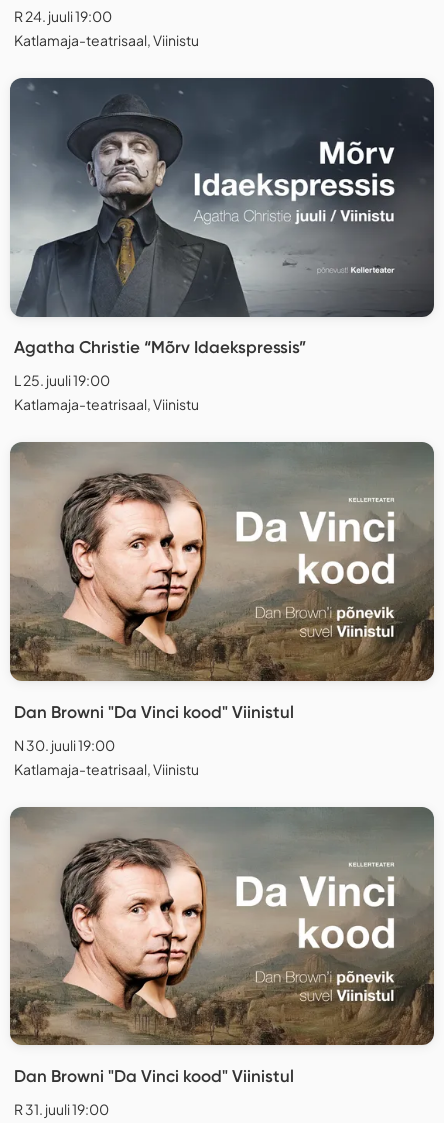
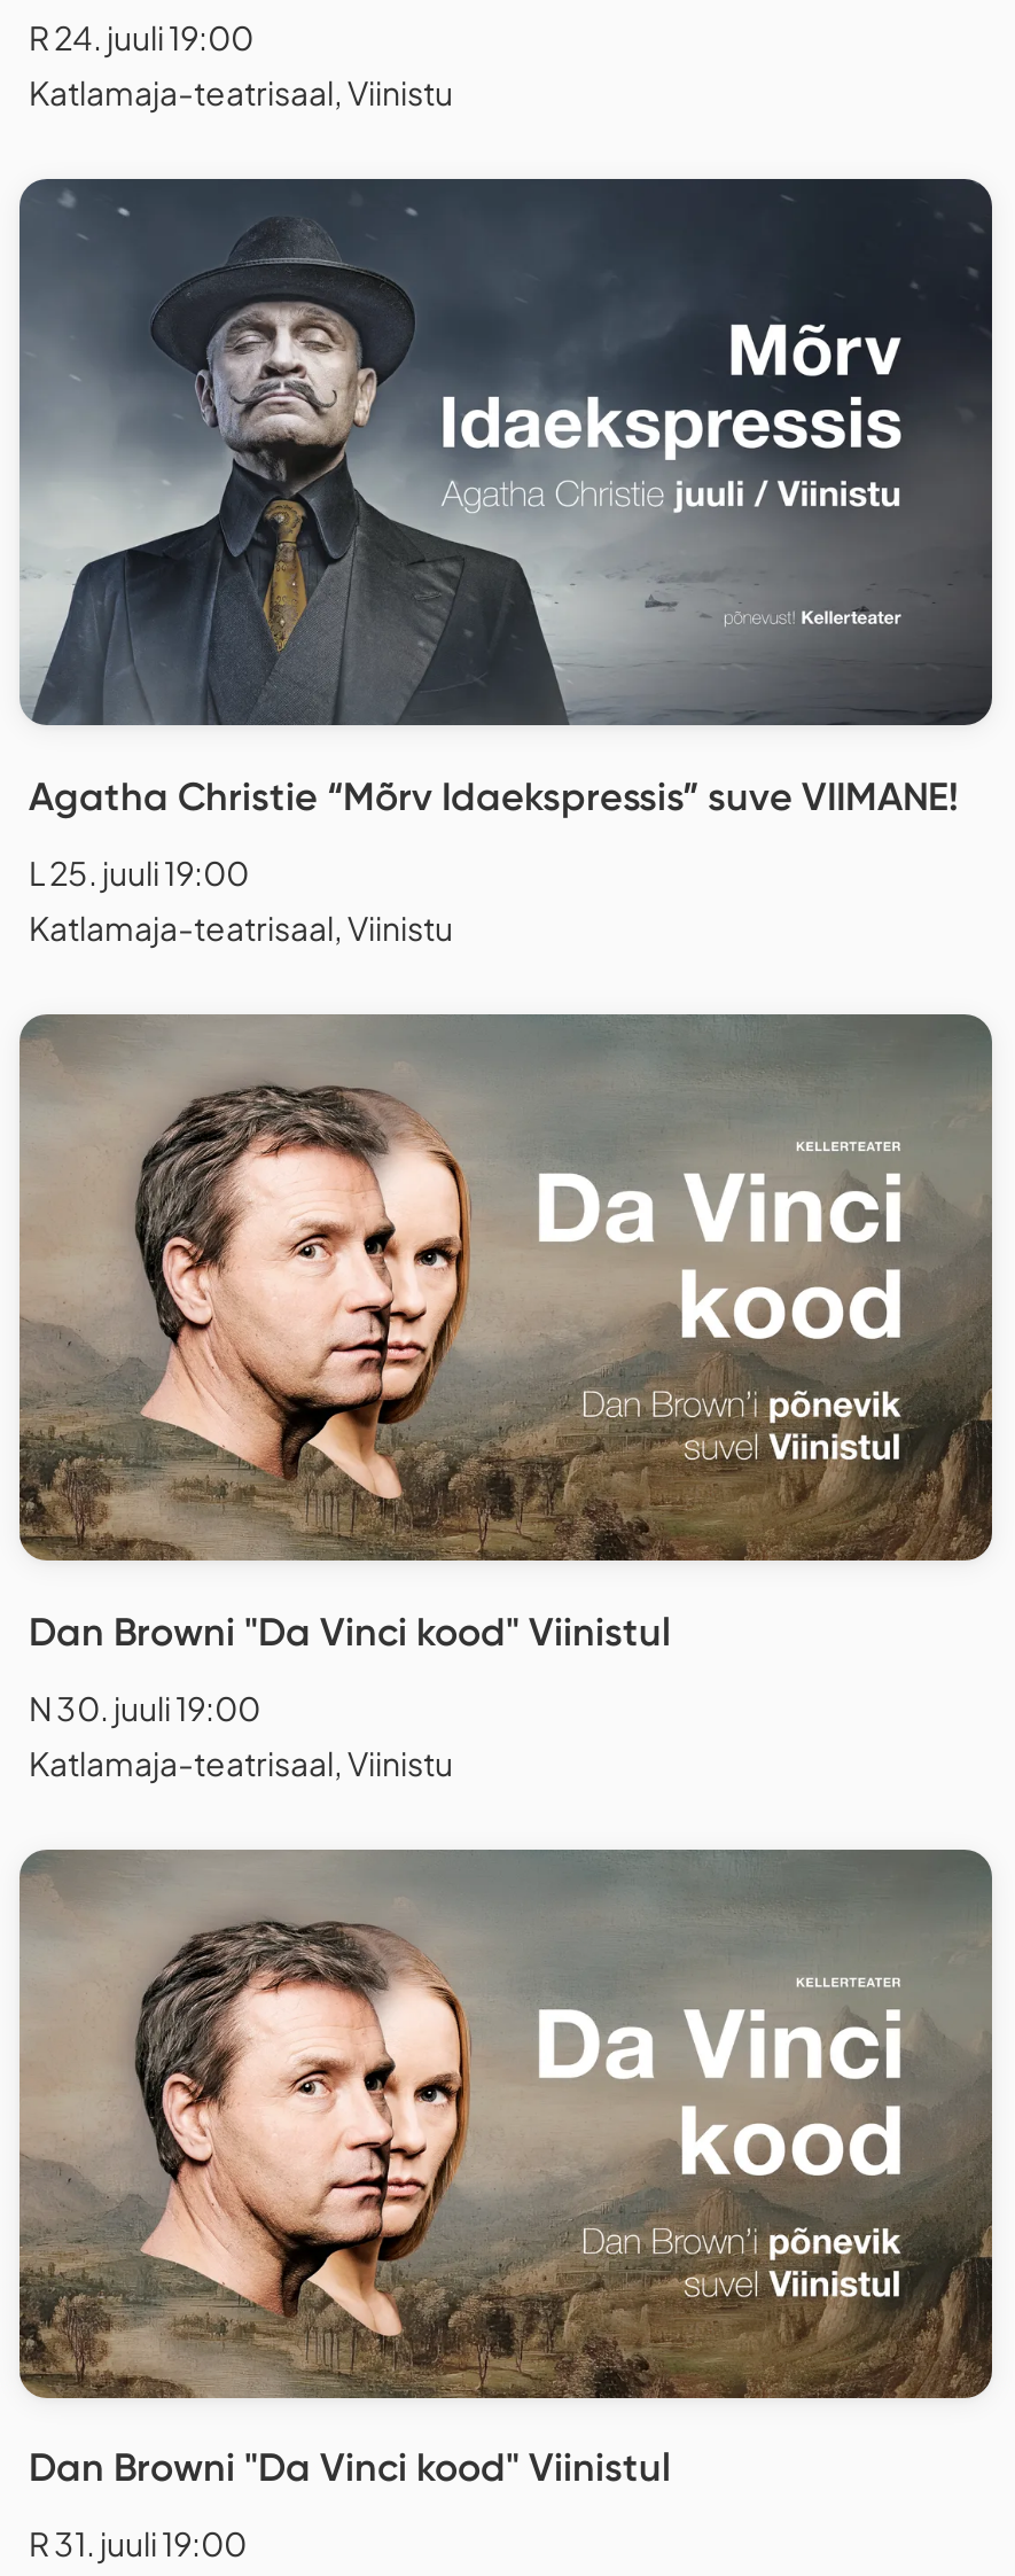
- Agatha Christie “Mõrv Idaekspressis”
+ Agatha Christie “Mõrv Idaekspressis” suve VIIMANE!
